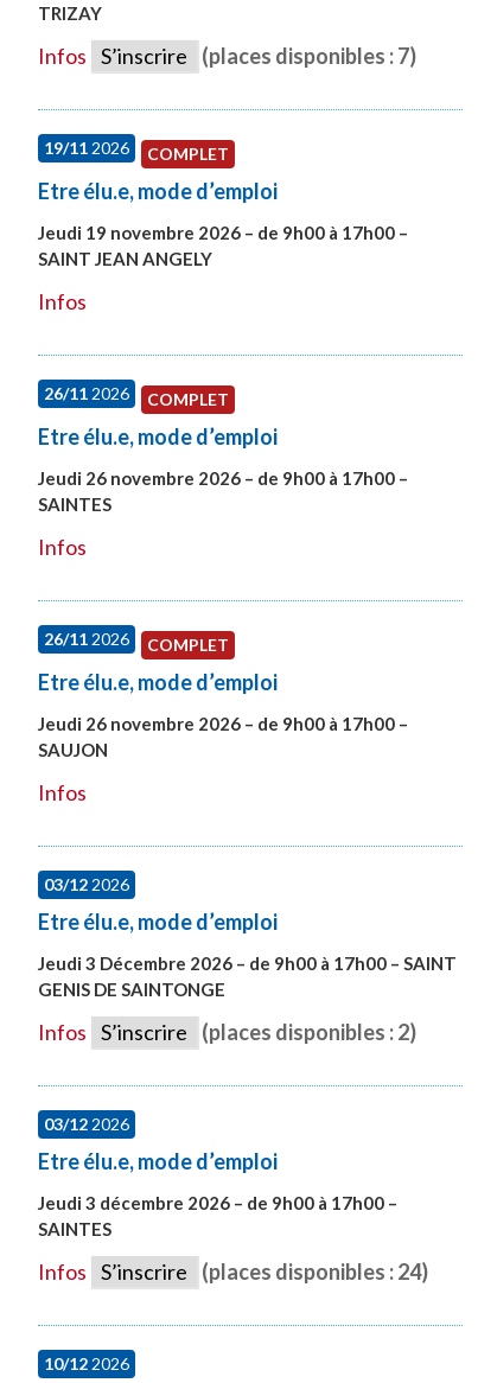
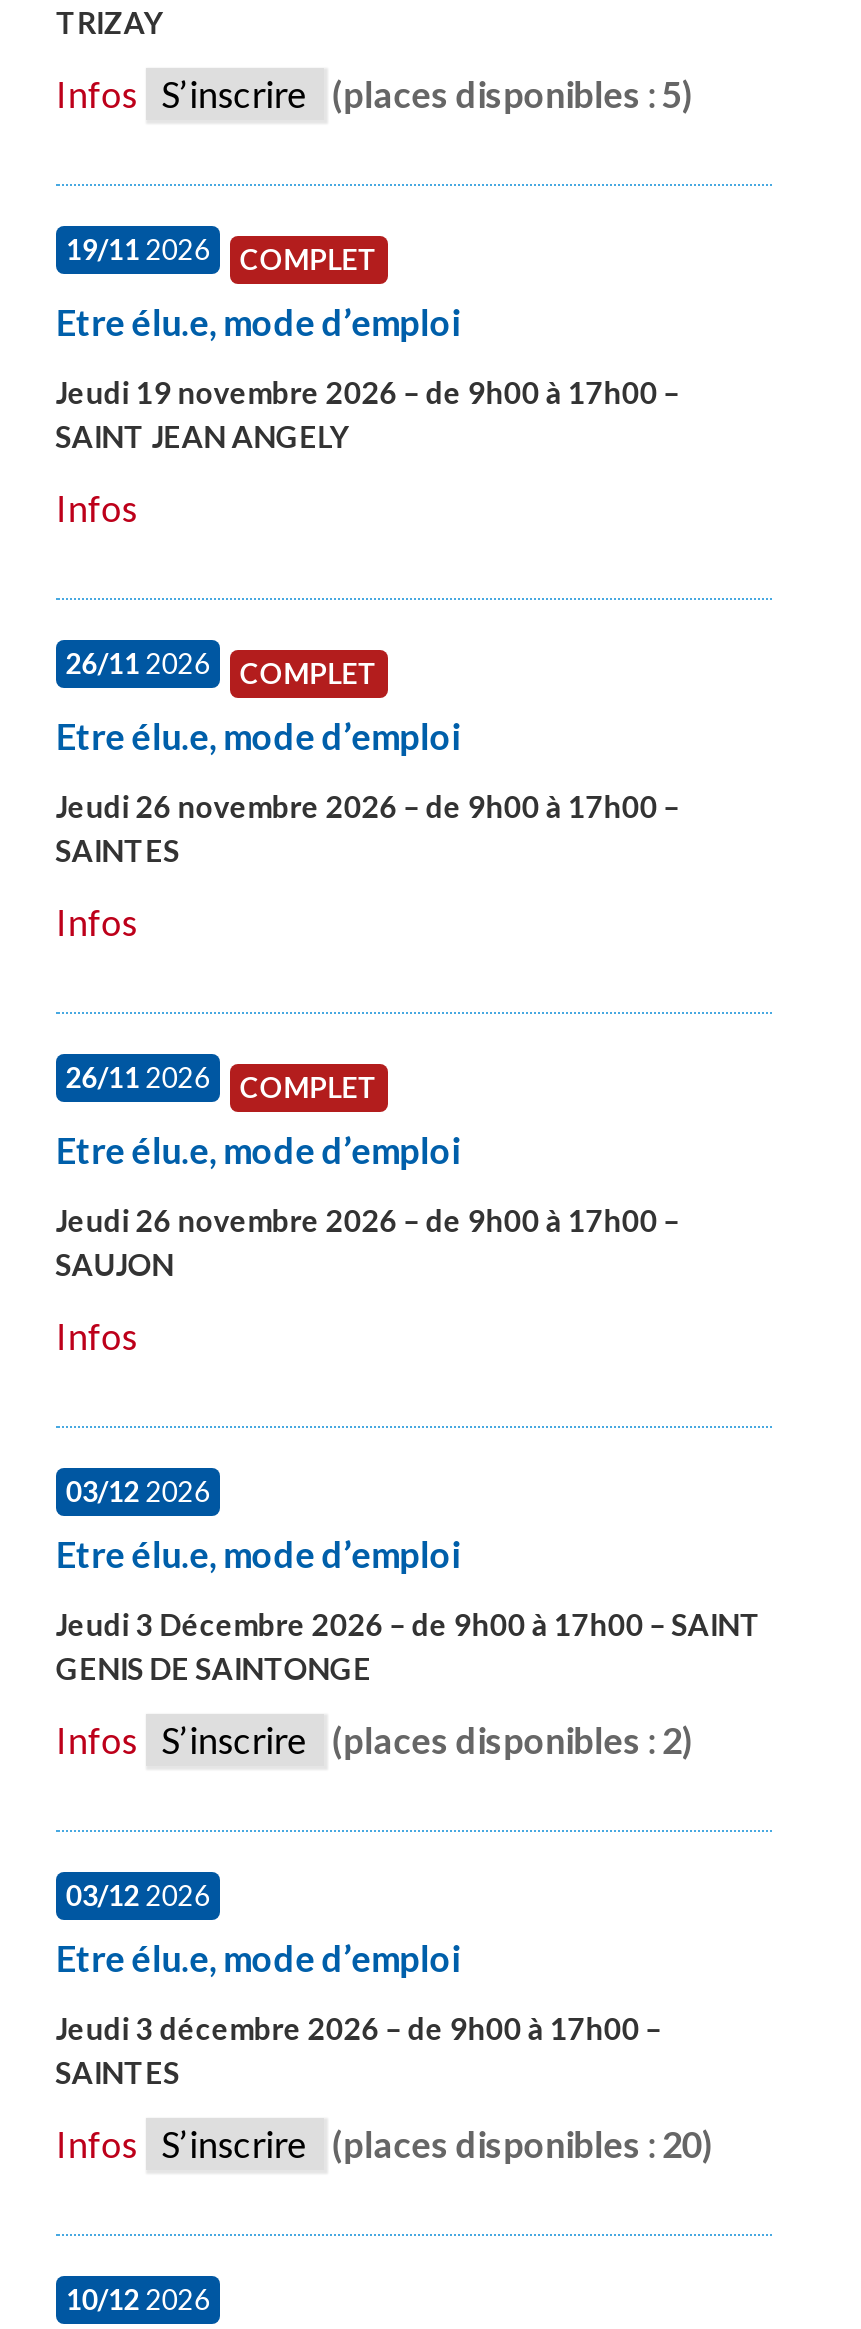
- Infos S’inscrire (places disponibles : 7)
+ Infos S’inscrire (places disponibles : 5)

- Infos S’inscrire (places disponibles : 24)
+ Infos S’inscrire (places disponibles : 20)
